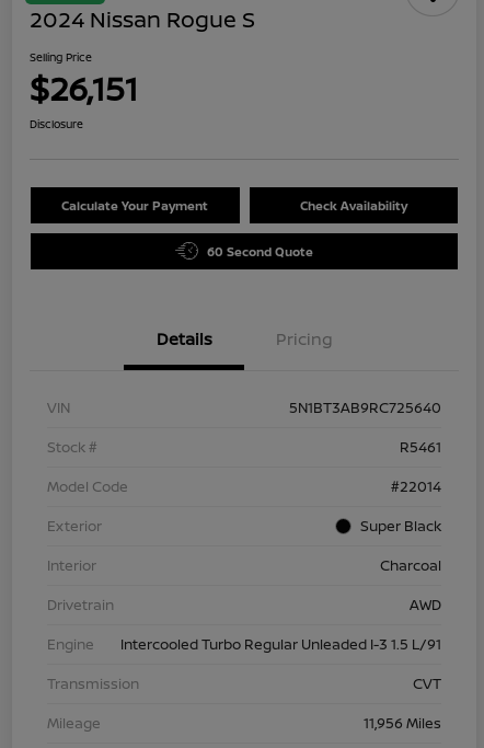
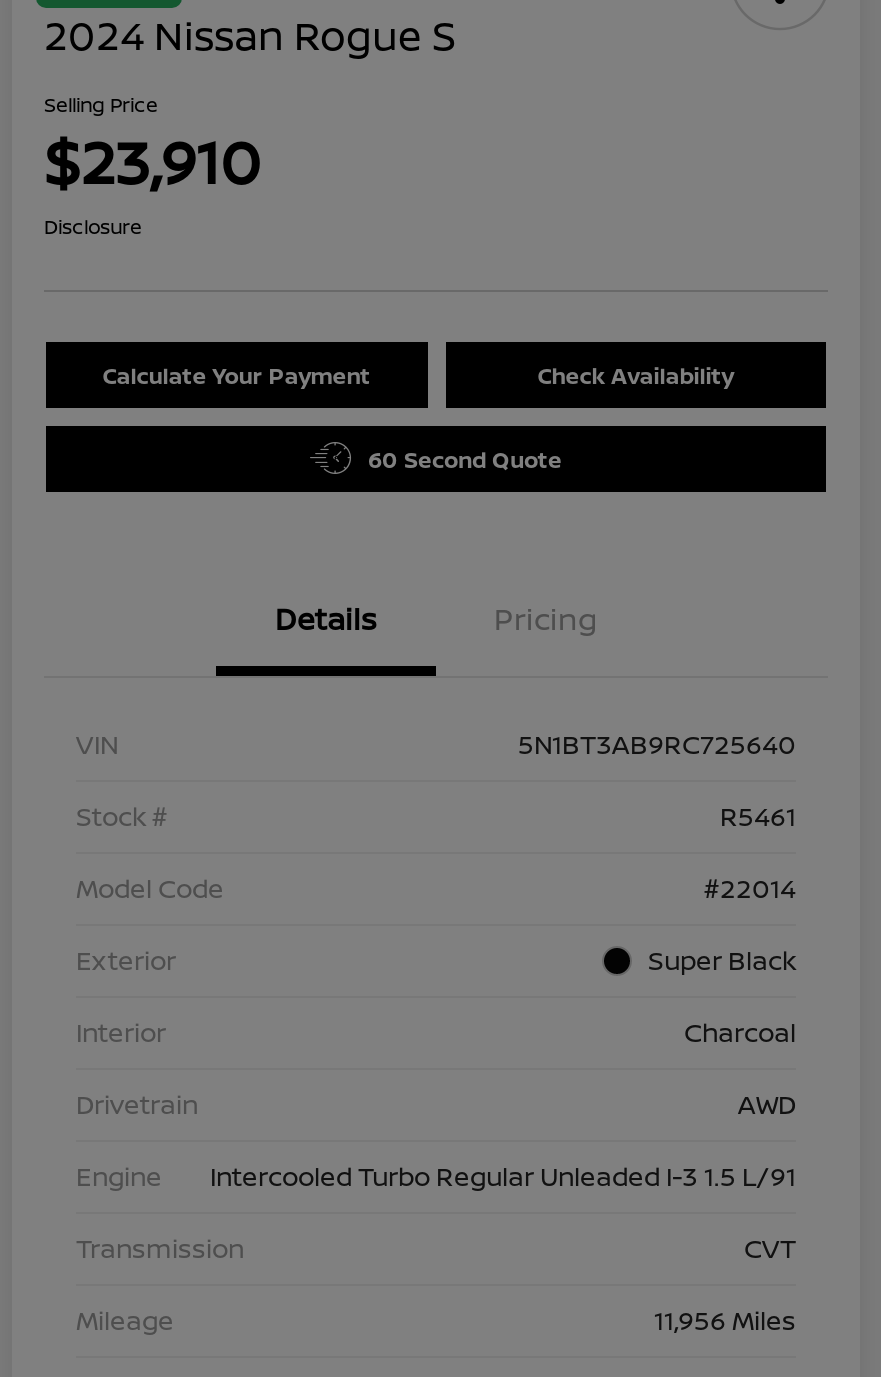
- $26,151
+ $23,910
